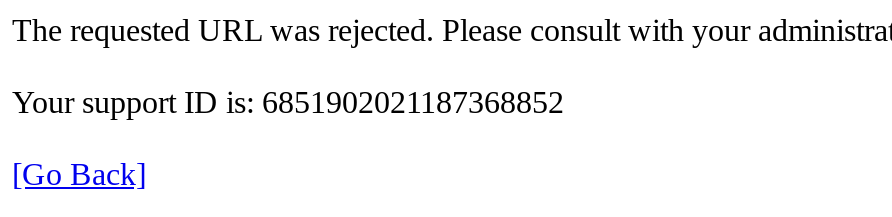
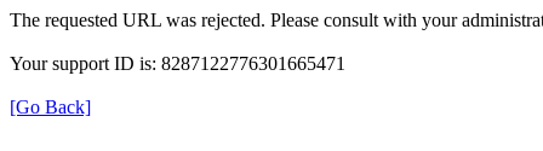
- Your support ID is: 6851902021187368852
+ Your support ID is: 8287122776301665471
